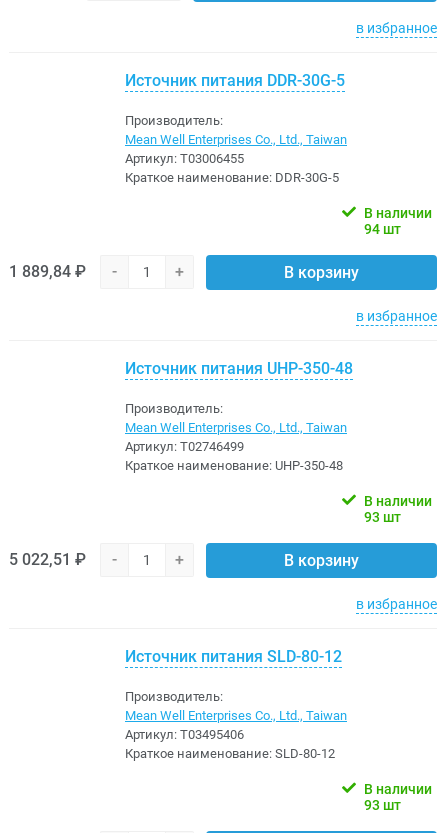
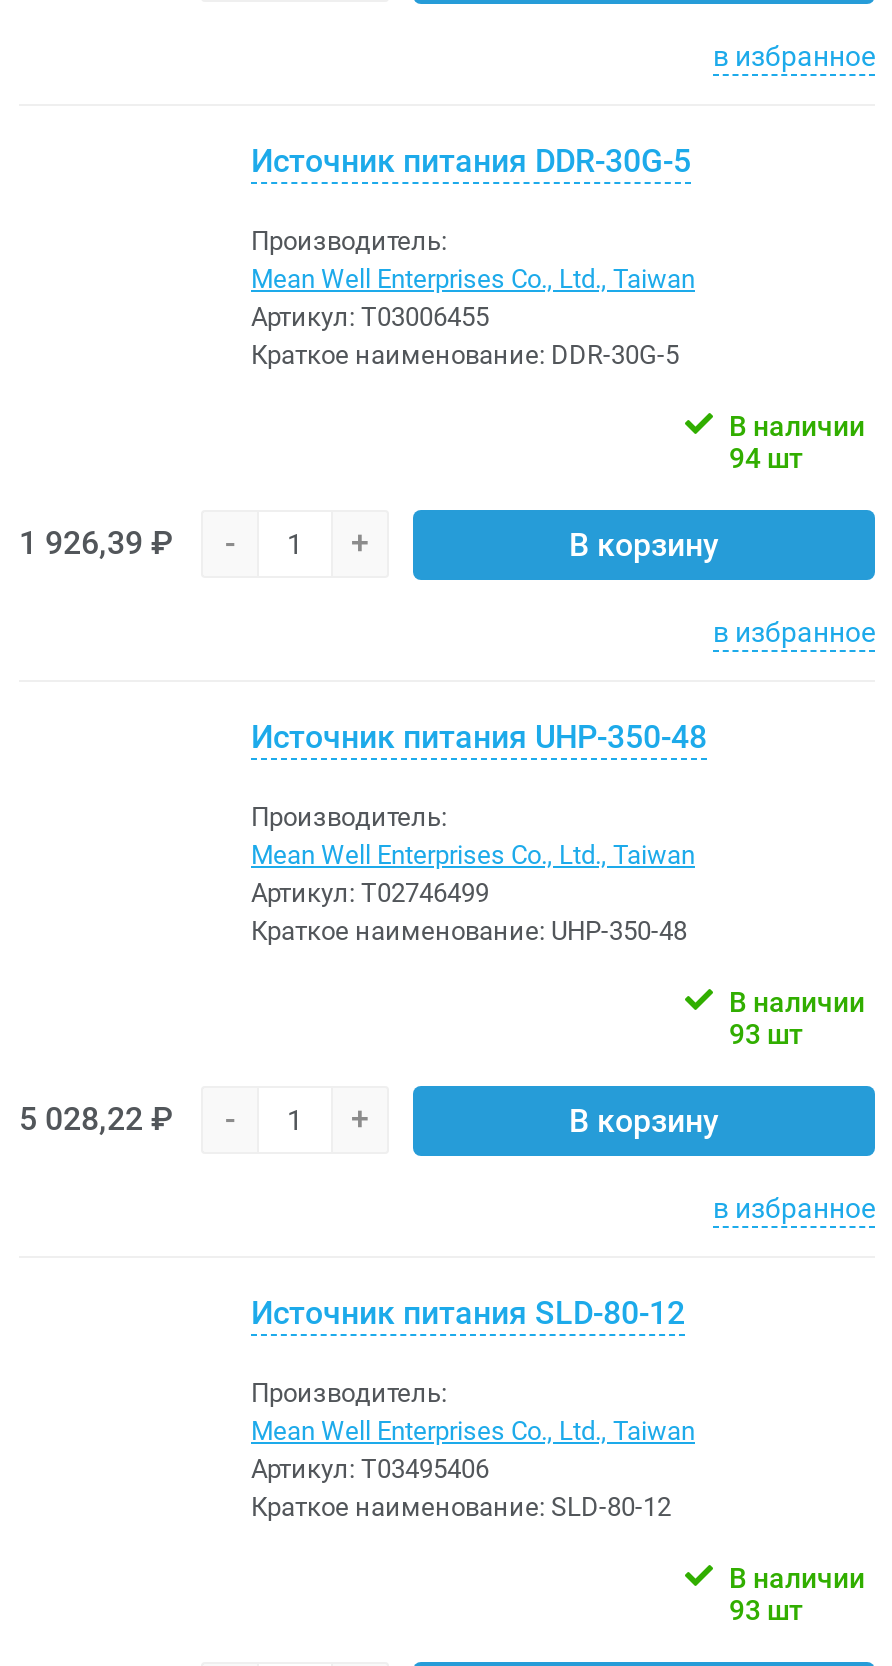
- 1 889,84 ₽
+ 1 926,39 ₽

- 5 022,51 ₽
+ 5 028,22 ₽
